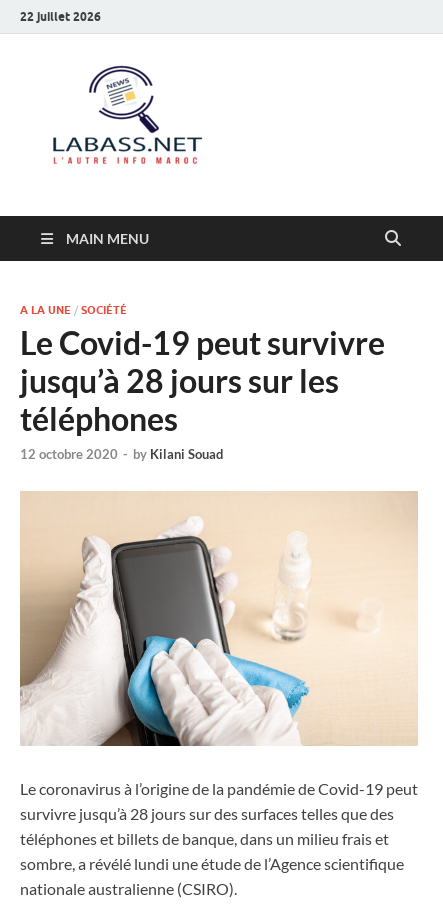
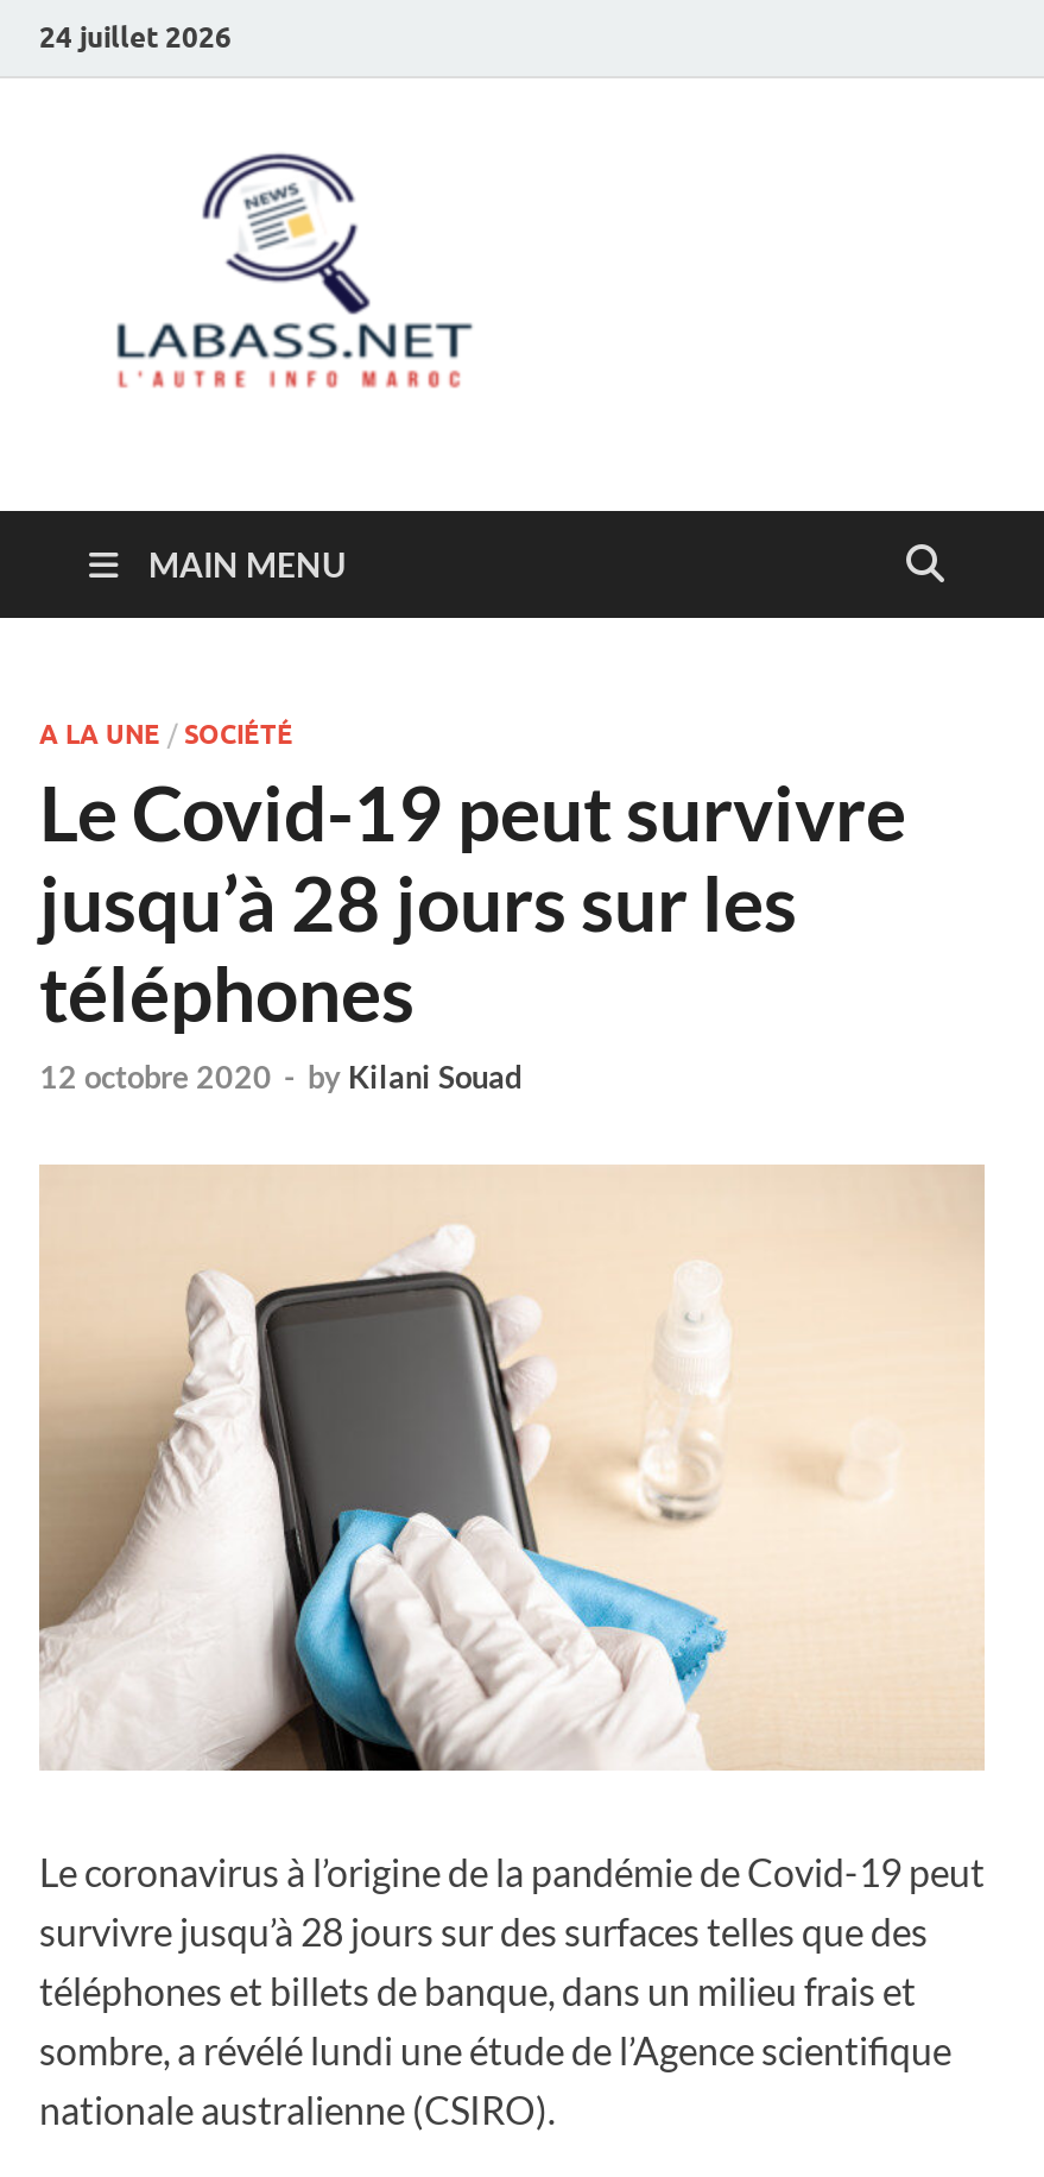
- 22 juillet 2026
+ 24 juillet 2026
